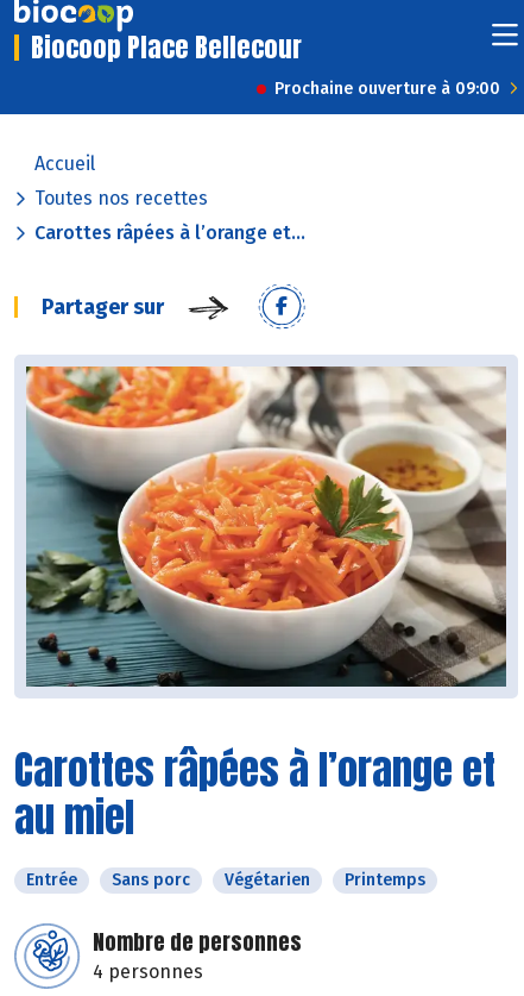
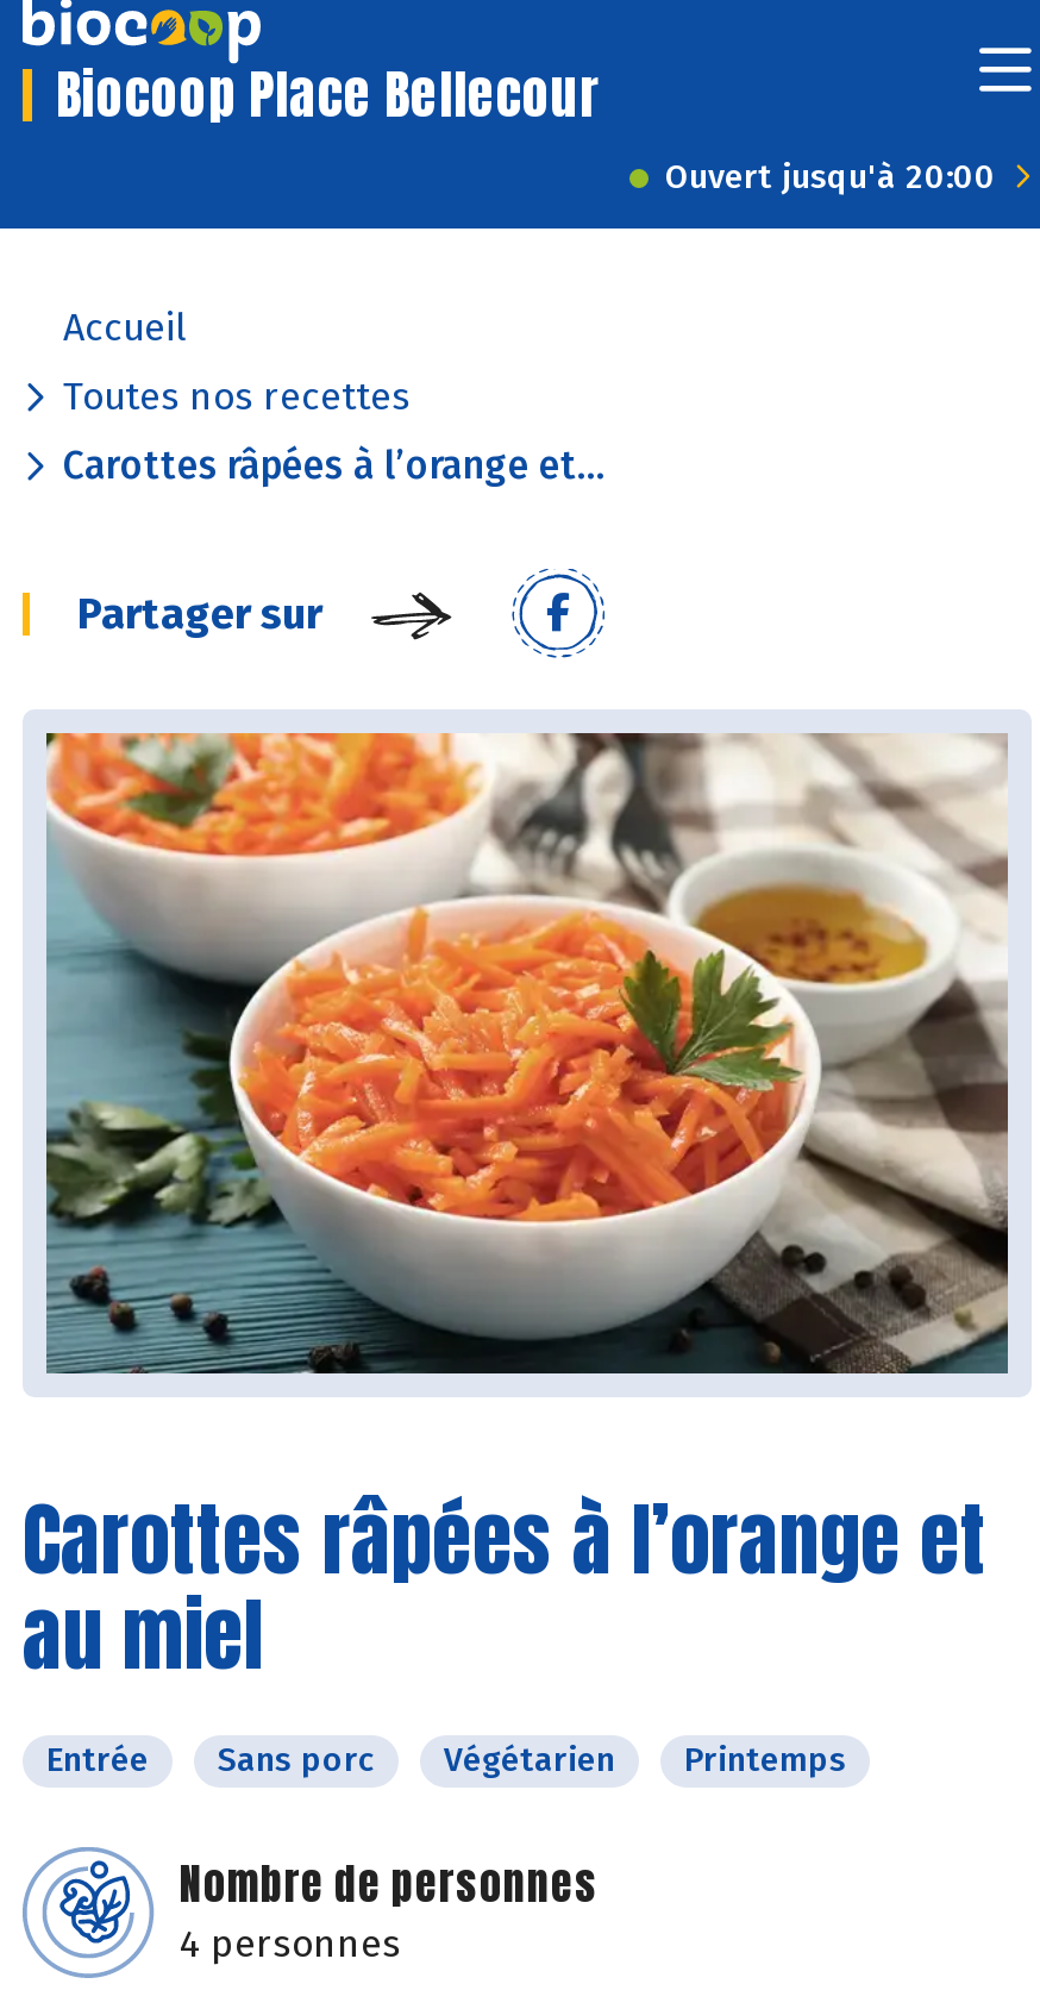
- Prochaine ouverture à 09:00
+ Ouvert jusqu'à 20:00
